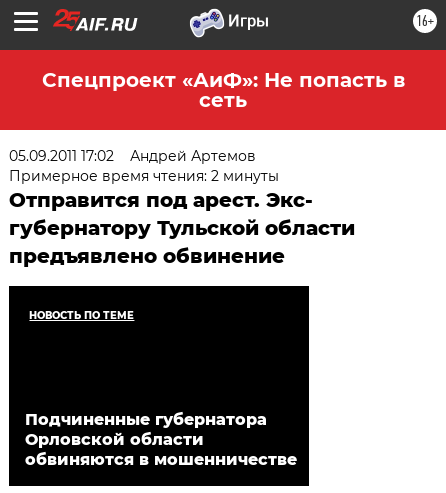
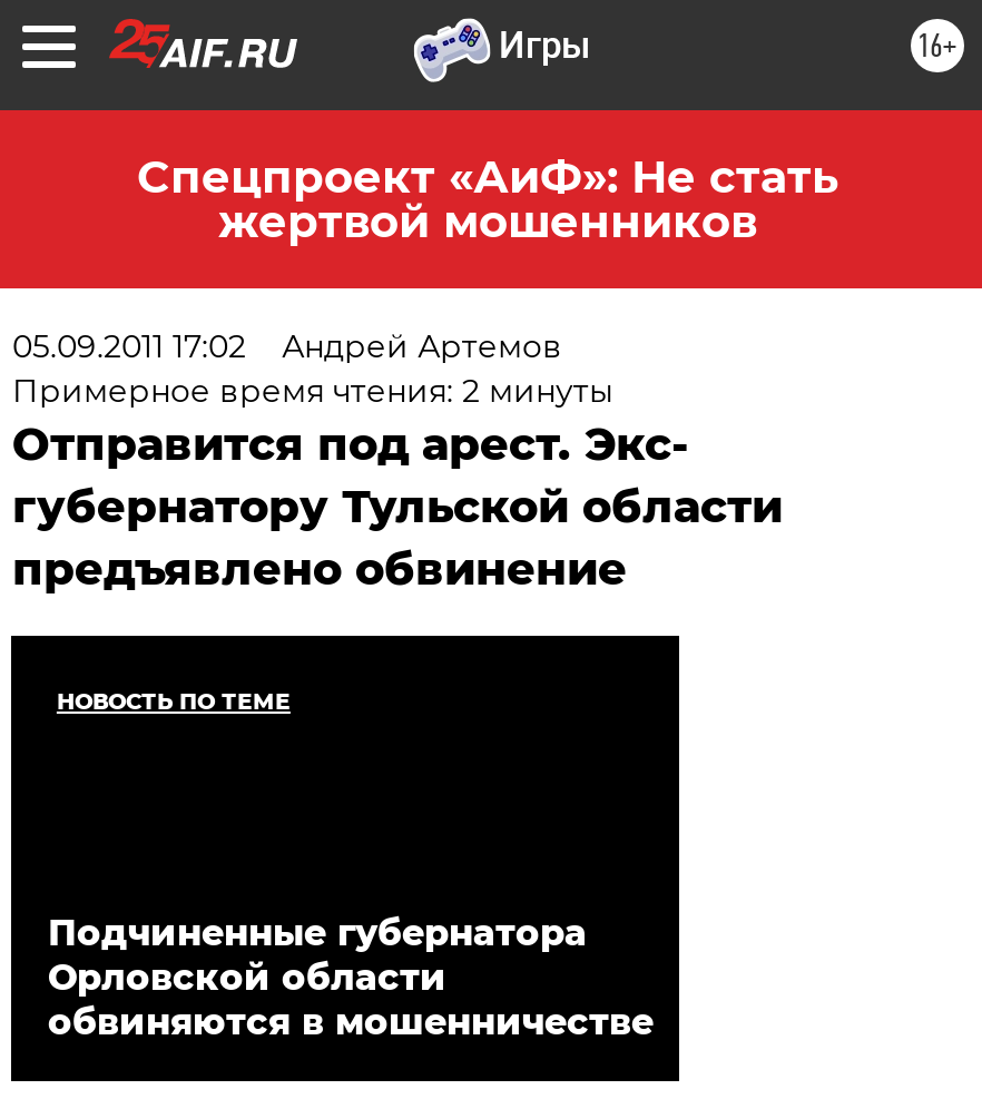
- Спецпроект «АиФ»: Не попасть в
- сеть
+ Спецпроект «АиФ»: Не стать
+ жертвой мошенников
